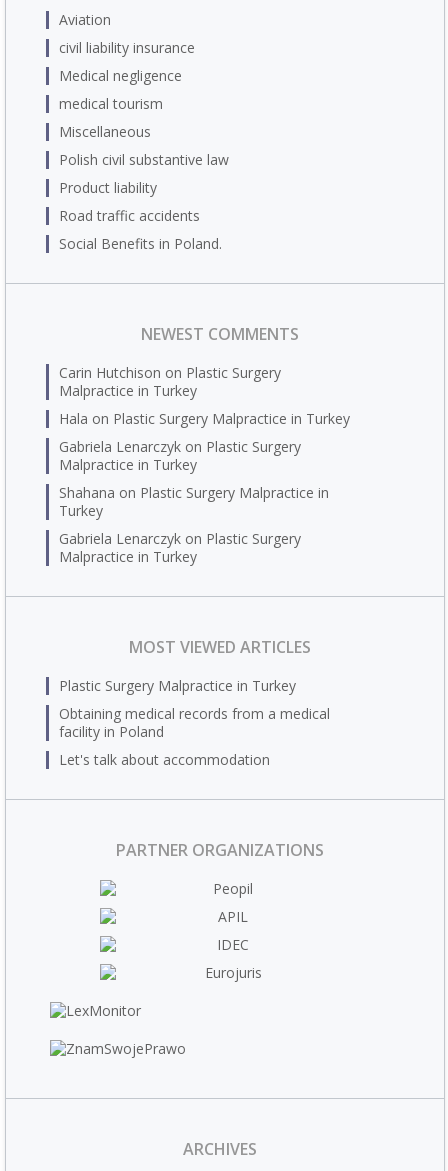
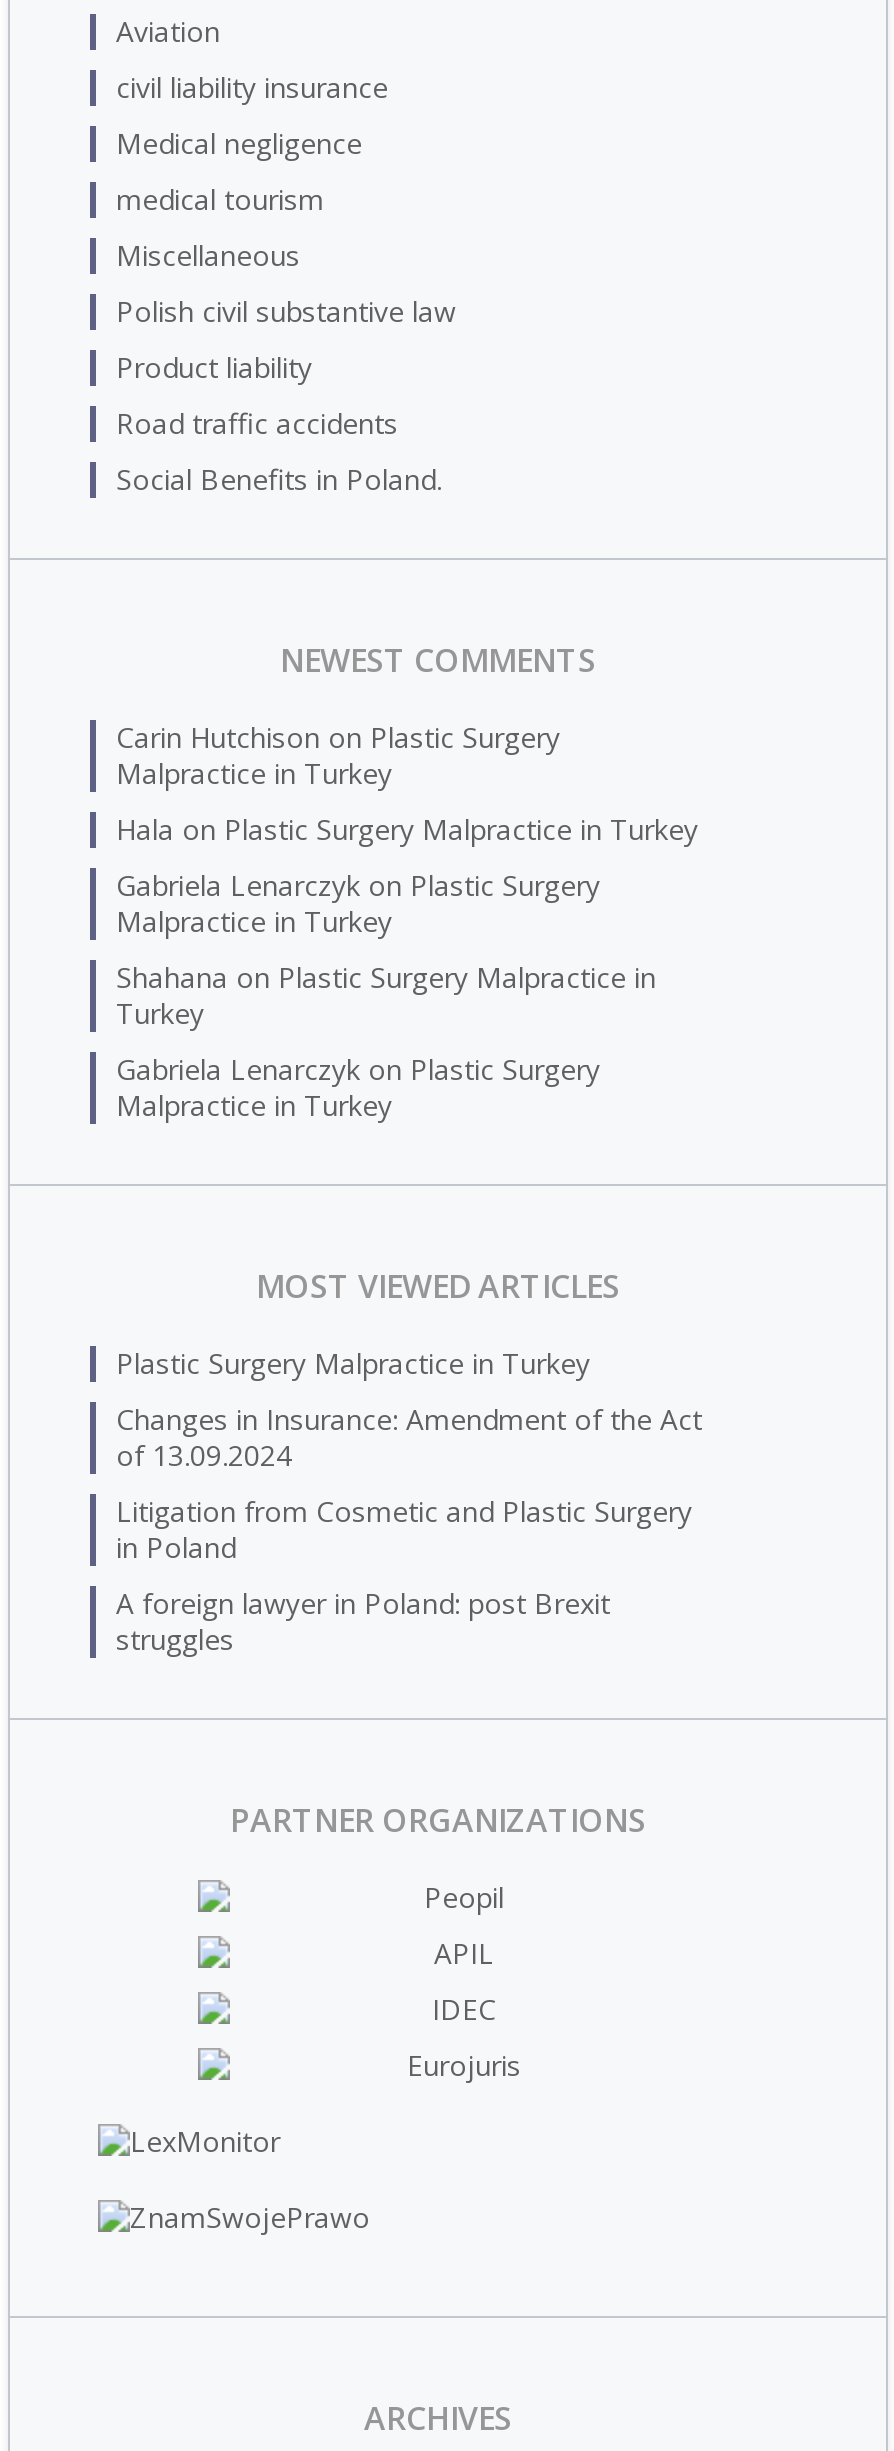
- Obtaining medical records from a medical
- facility in Poland
- Let's talk about accommodation
+ Changes in Insurance: Amendment of the Act
+ of 13.09.2024
+ Litigation from Cosmetic and Plastic Surgery
+ in Poland
+ A foreign lawyer in Poland: post Brexit
+ struggles
